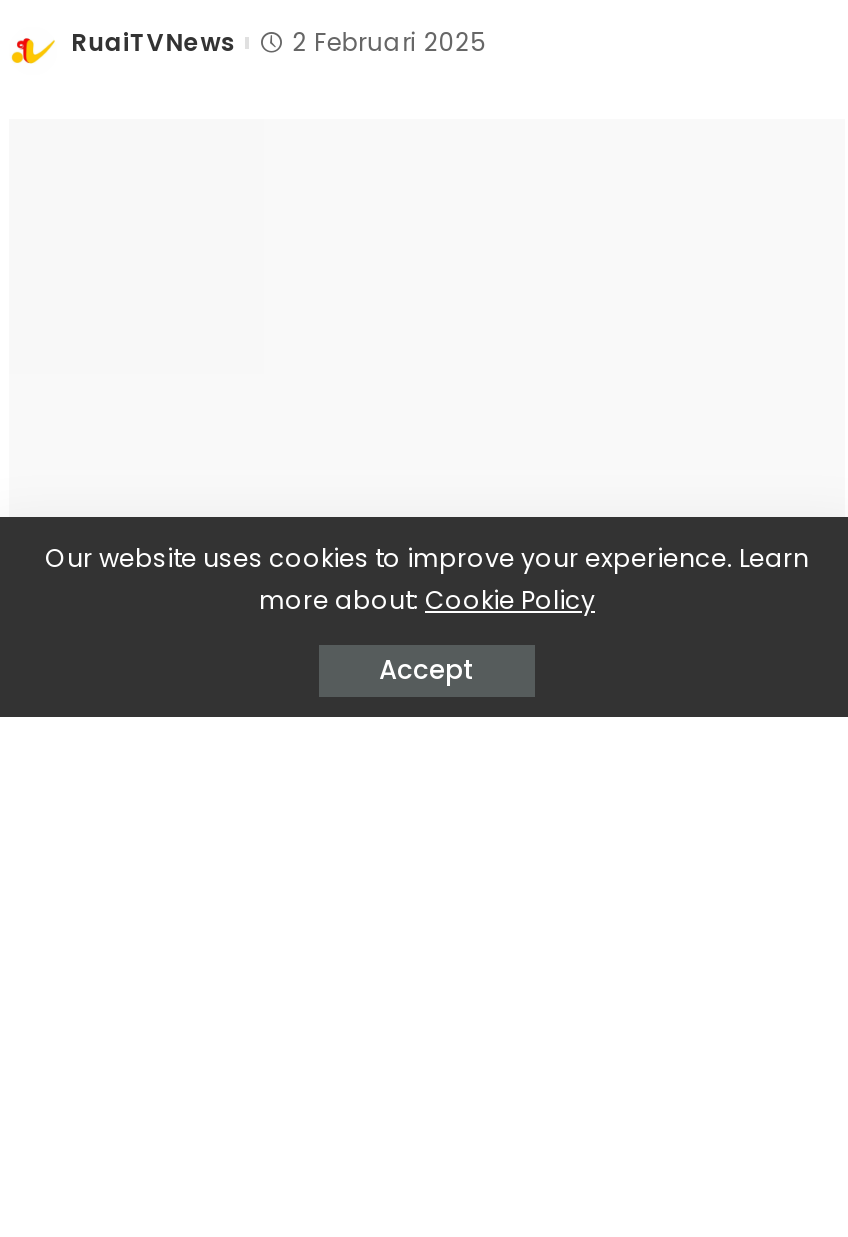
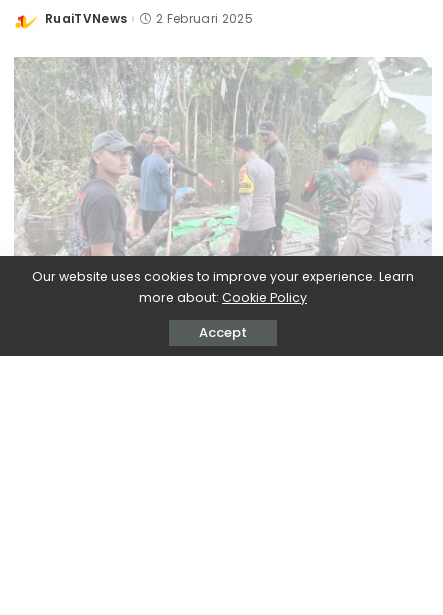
+ [image]
